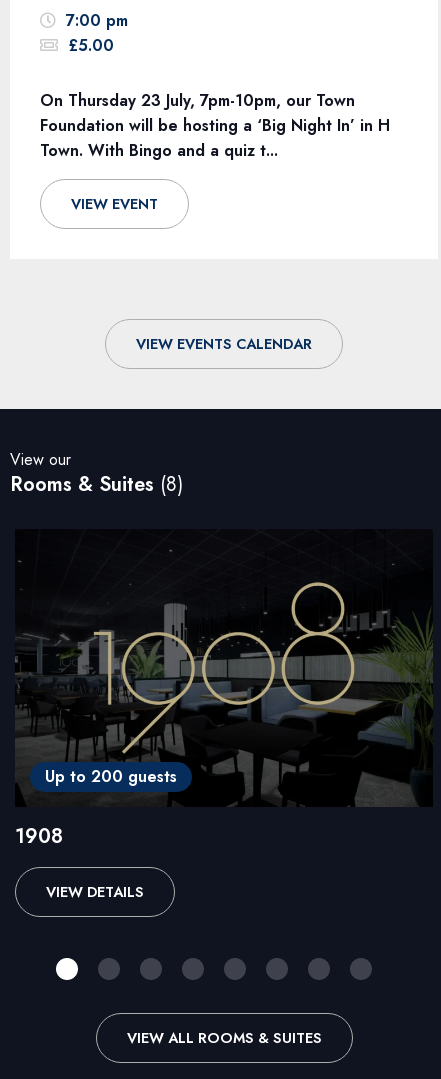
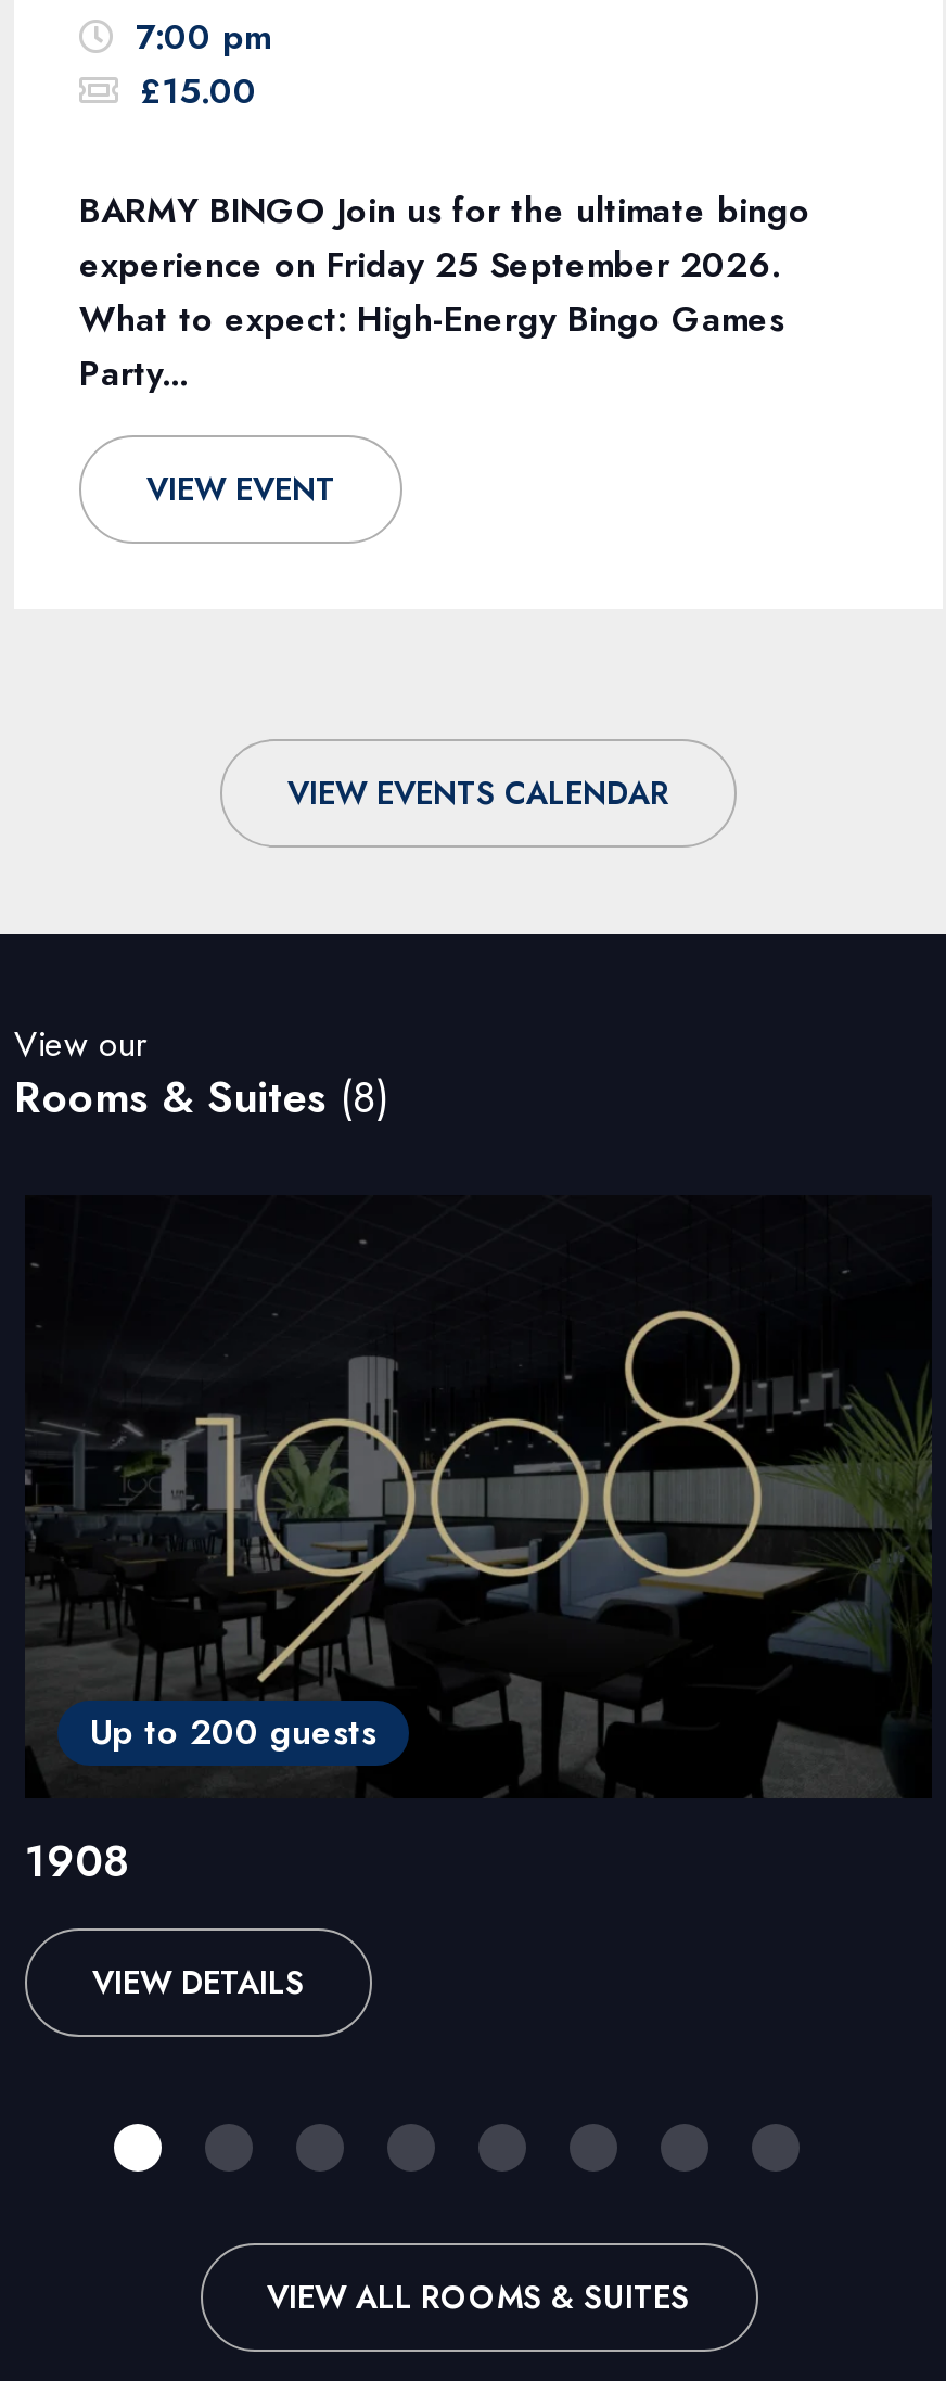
- £5.00
+ £15.00

- On Thursday 23 July, 7pm-10pm, our Town
- Foundation will be hosting a ‘Big Night In’ in H
- Town. With Bingo and a quiz t...
+ BARMY BINGO Join us for the ultimate bingo
+ experience on Friday 25 September 2026.
+ What to expect: High-Energy Bingo Games
+ Party...
